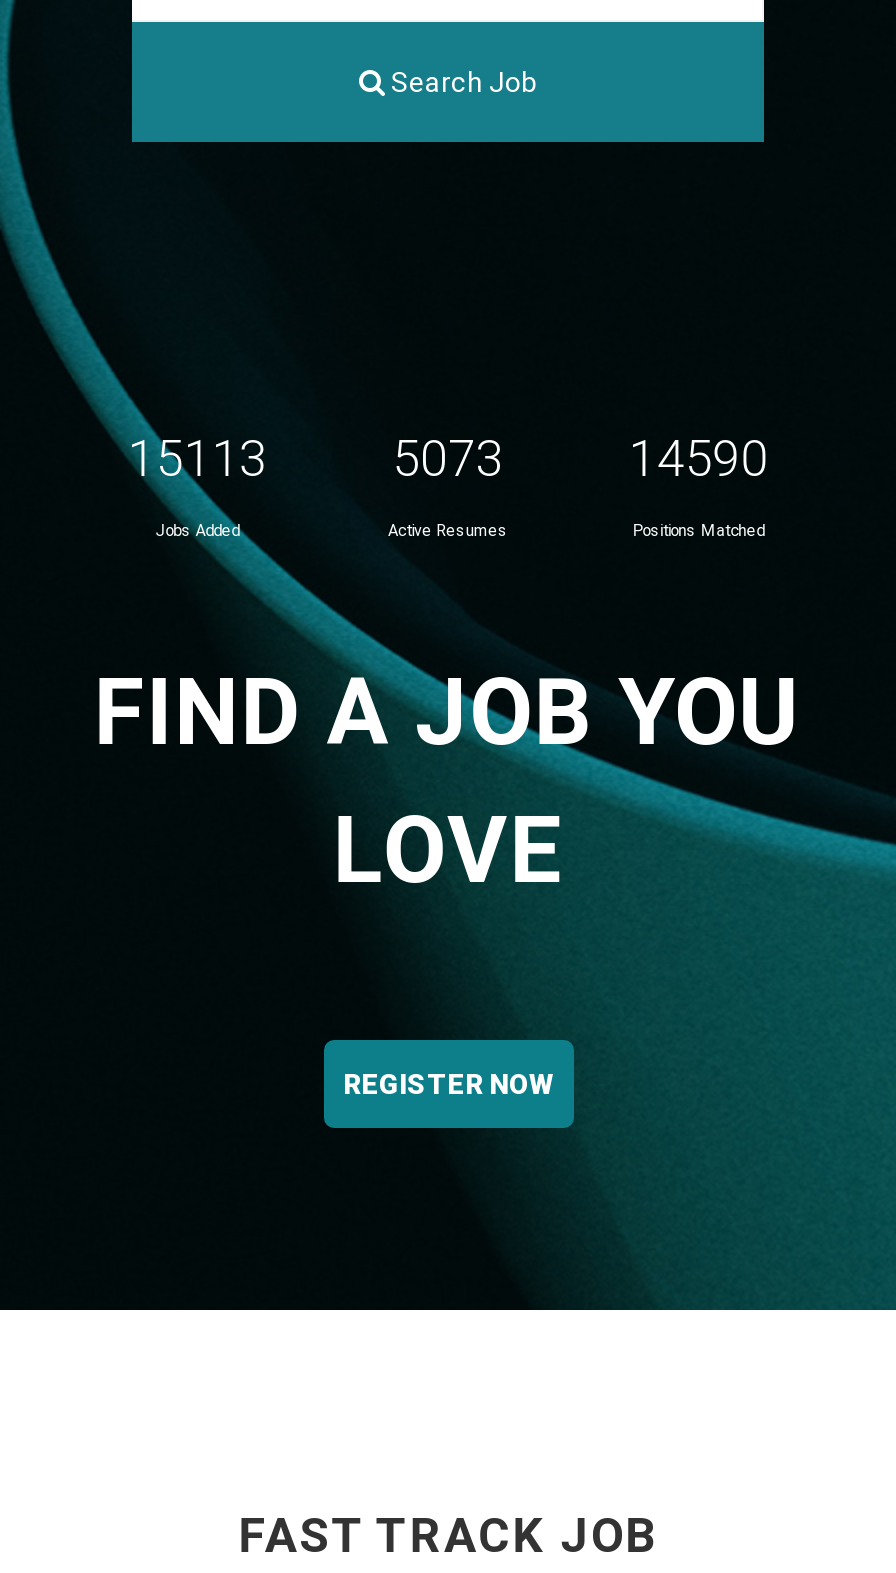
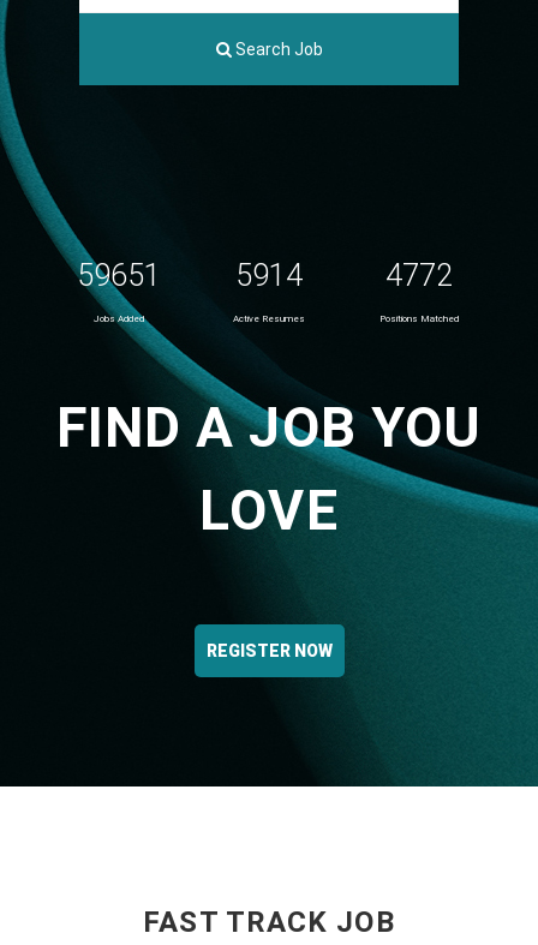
- 15113
+ 59651

- 5073
+ 5914

- 14590
+ 4772
